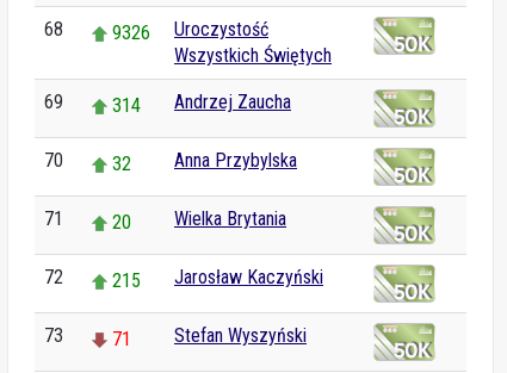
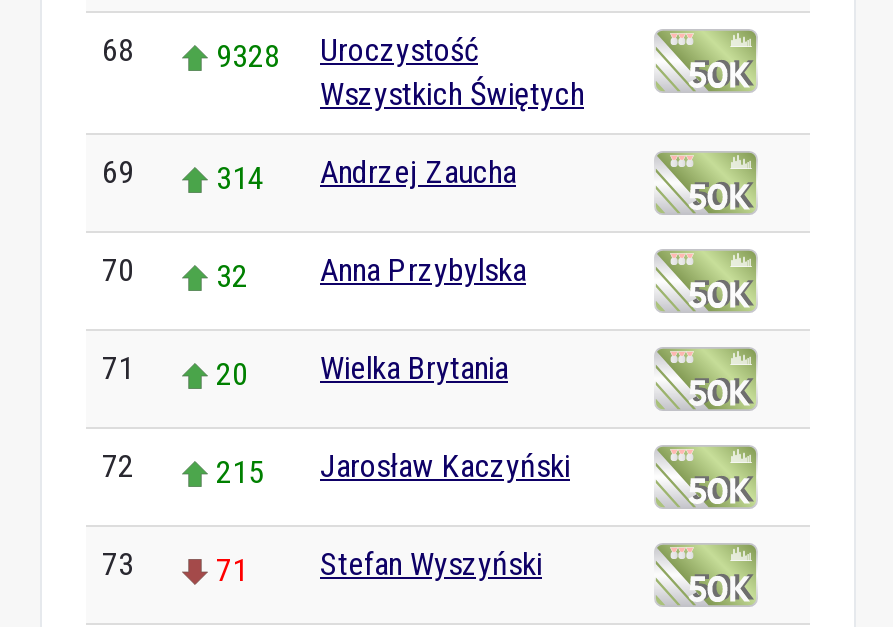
- 68 9326 Uroczystość
+ 68 9328 Uroczystość
